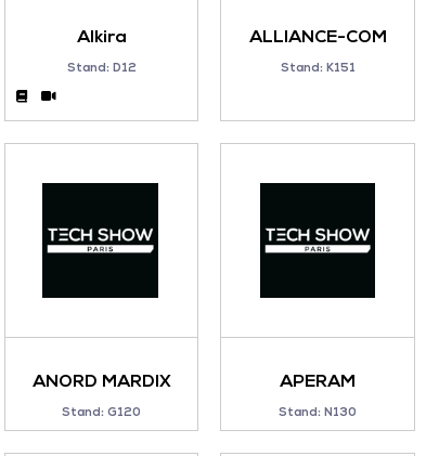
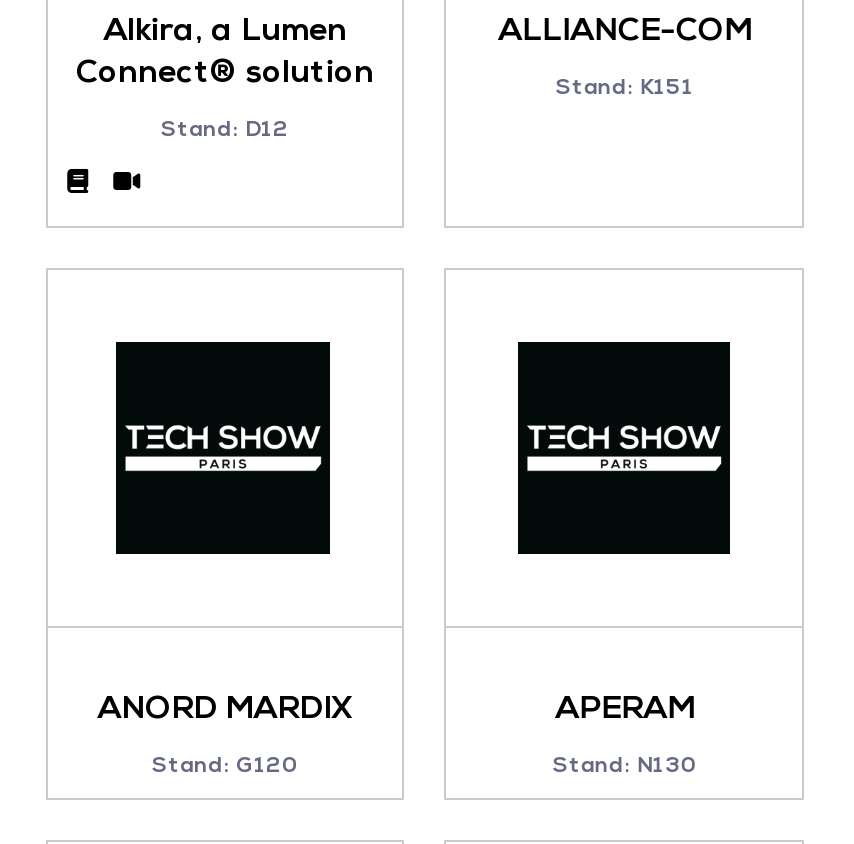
- Alkira
+ Alkira, a Lumen
+ Connect® solution
